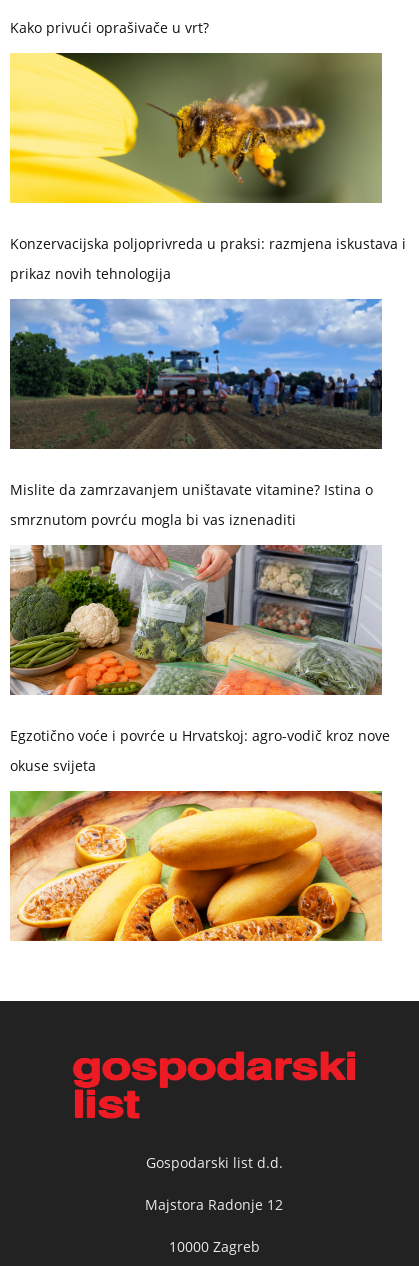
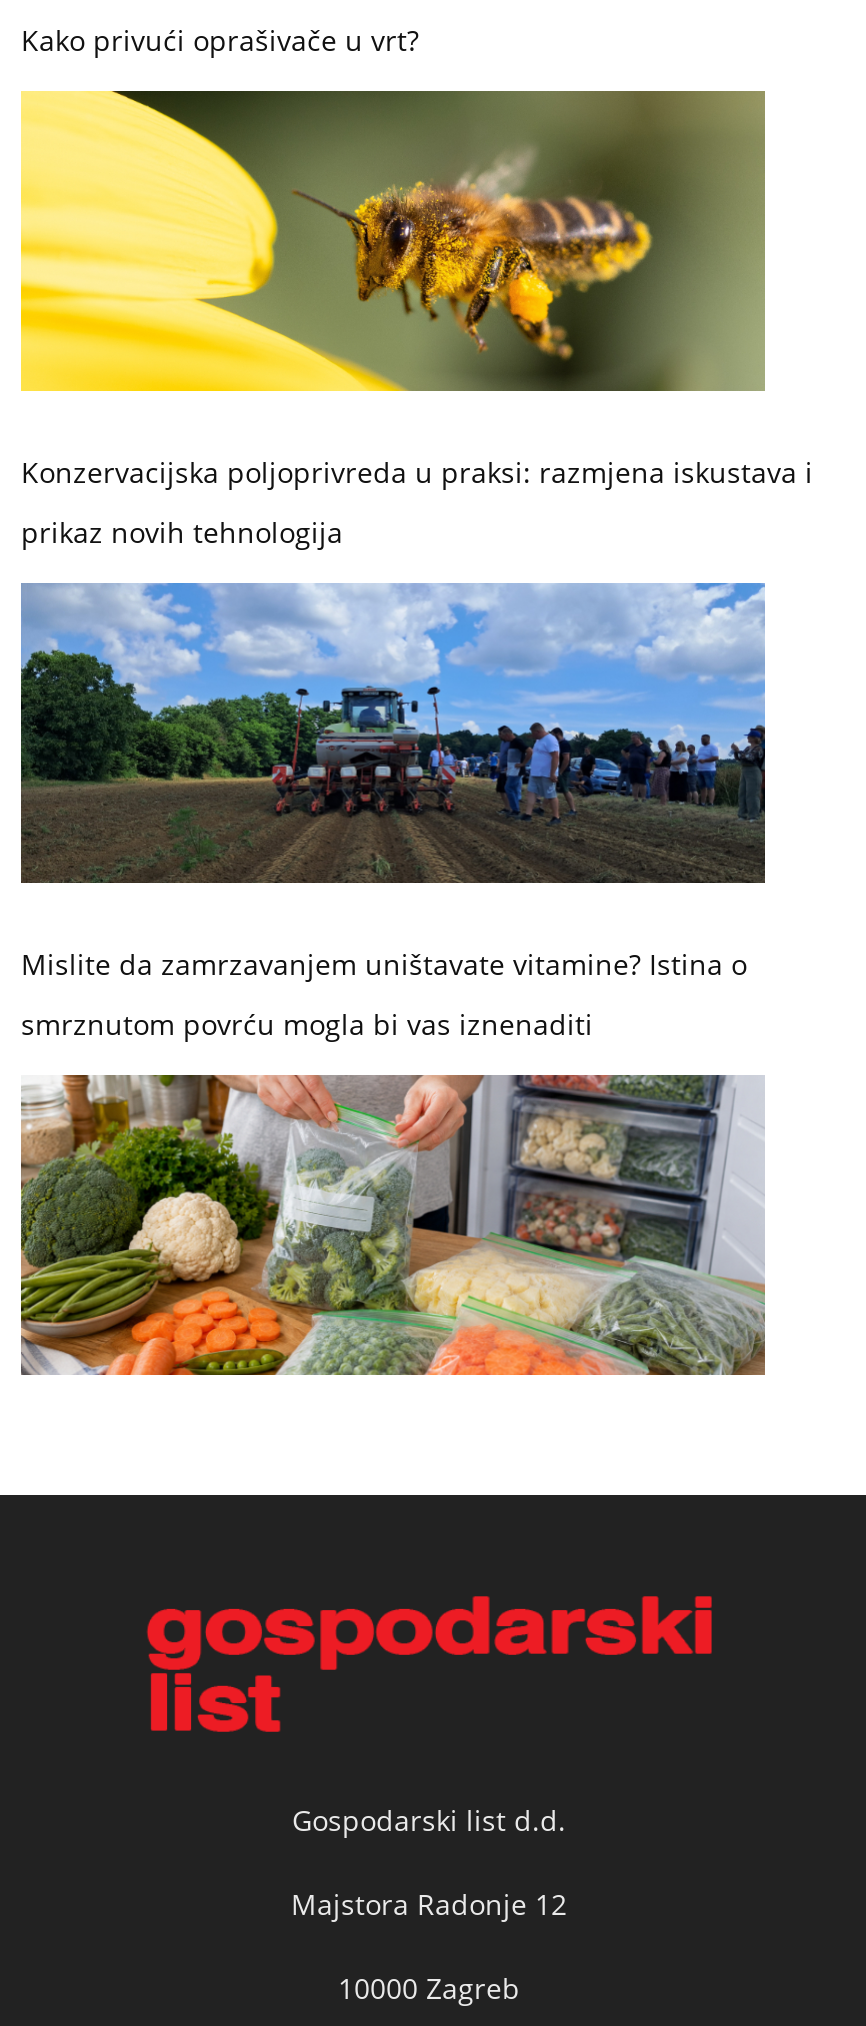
- Egzotično voće i povrće u Hrvatskoj: agro-vodič kroz nove
- okuse svijeta

- [image]
